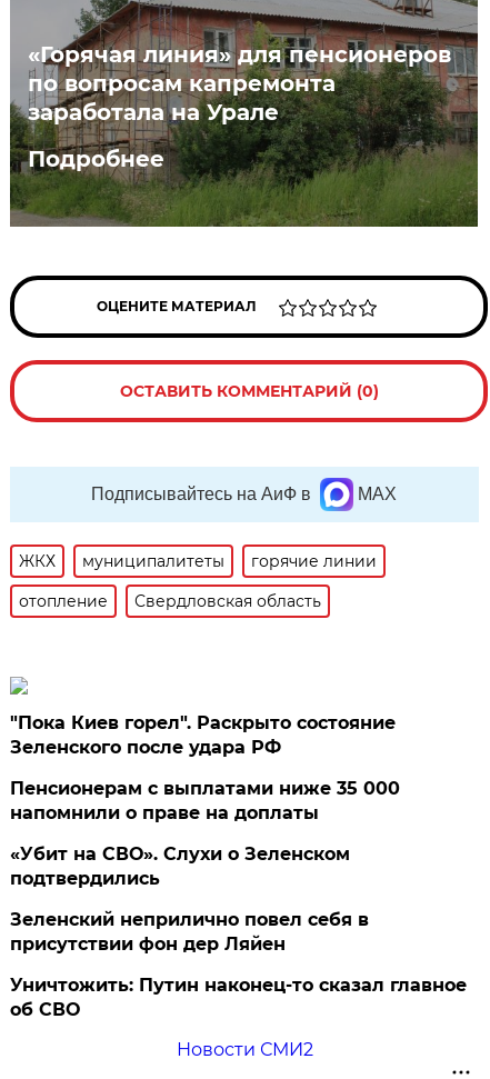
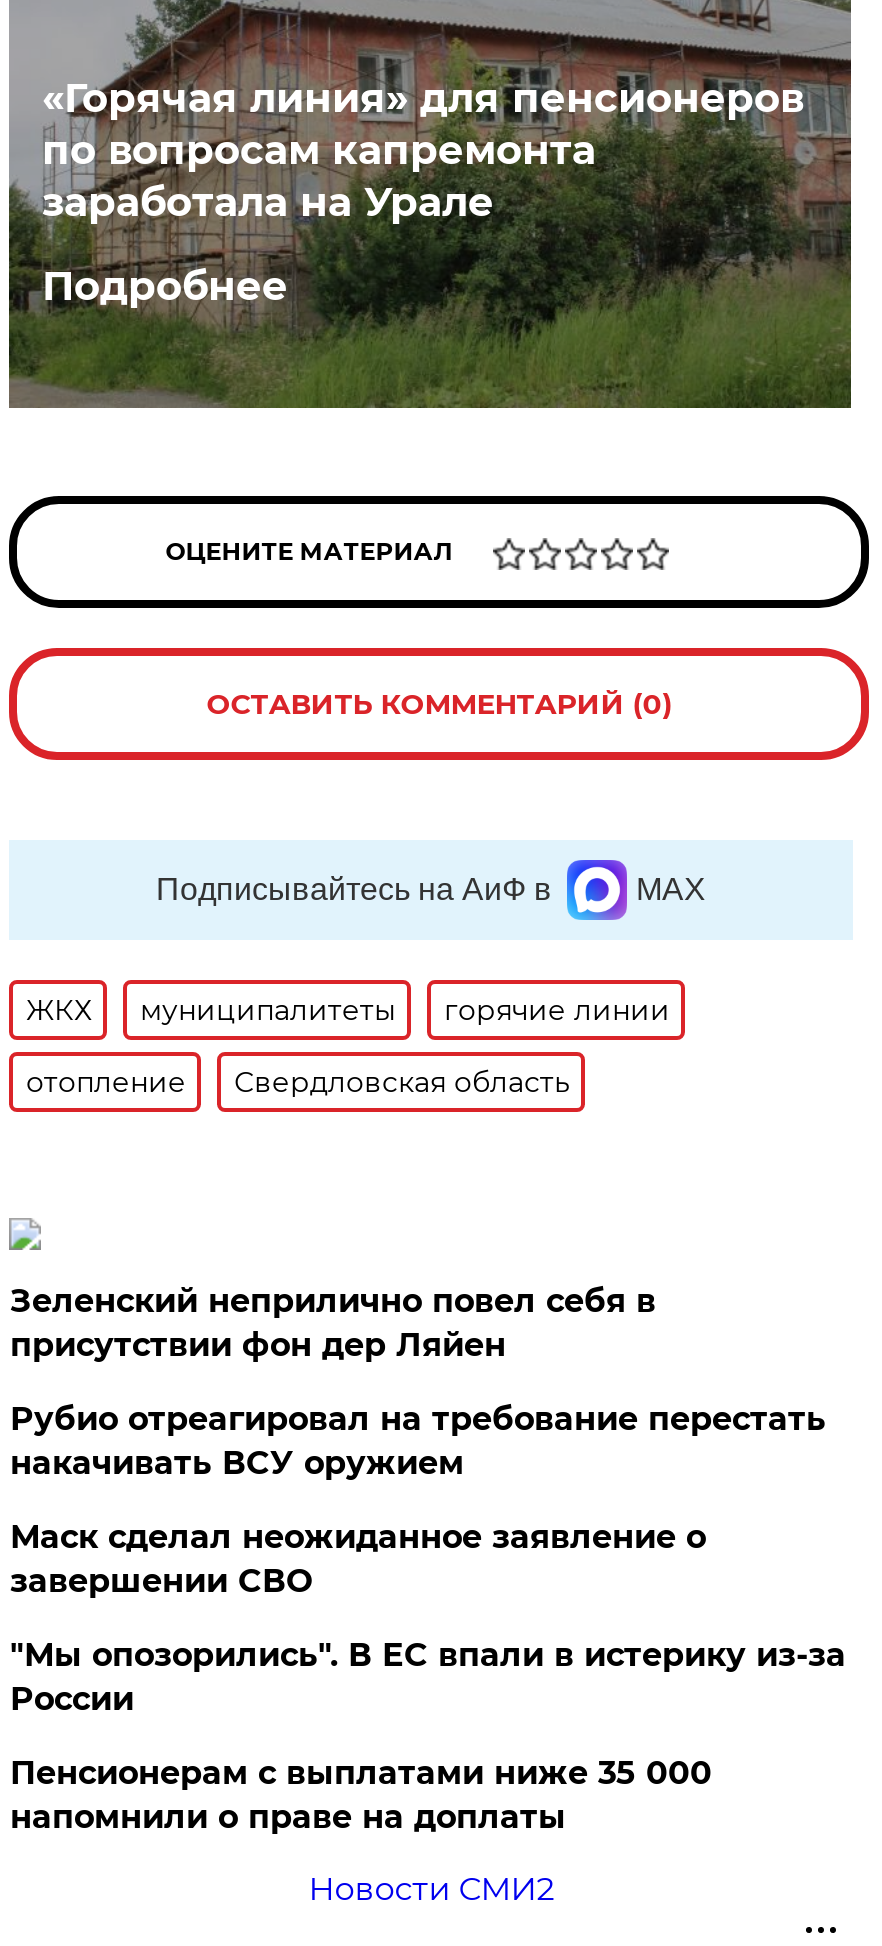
- "Пока Киев горел". Раскрыто состояние
- Зеленского после удара РФ
+ Рубио отреагировал на требование перестать
+ накачивать ВСУ оружием
+ Маск сделал неожиданное заявление о
+ завершении СВО
+ "Мы опозорились". В ЕС впали в истерику из-за
+ России

moved down: Пенсионерам с выплатами ниже 35 000 | напомнили о праве на доплаты

- «Убит на СВО». Слухи о Зеленском
- подтвердились
- Уничтожить: Путин наконец-то сказал главное
- об СВО

moved up: Зеленский неприлично повел cебя в | присутствии фон дер Ляйен
